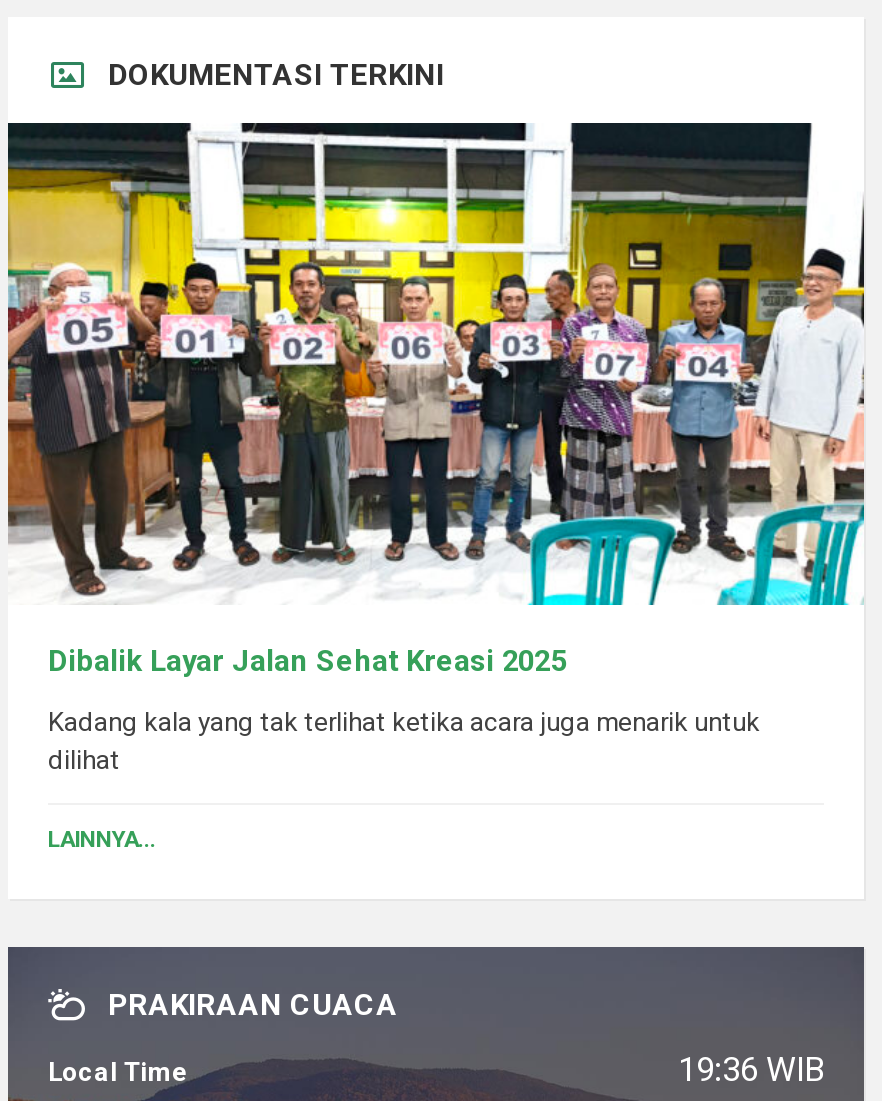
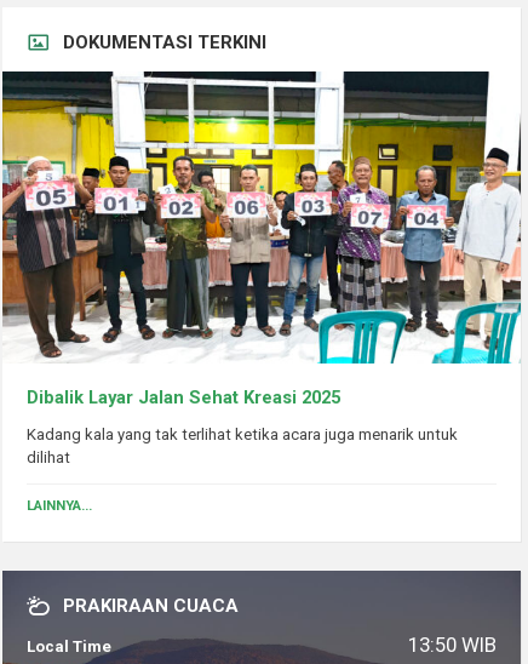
- 19:36 WIB
+ 13:50 WIB
